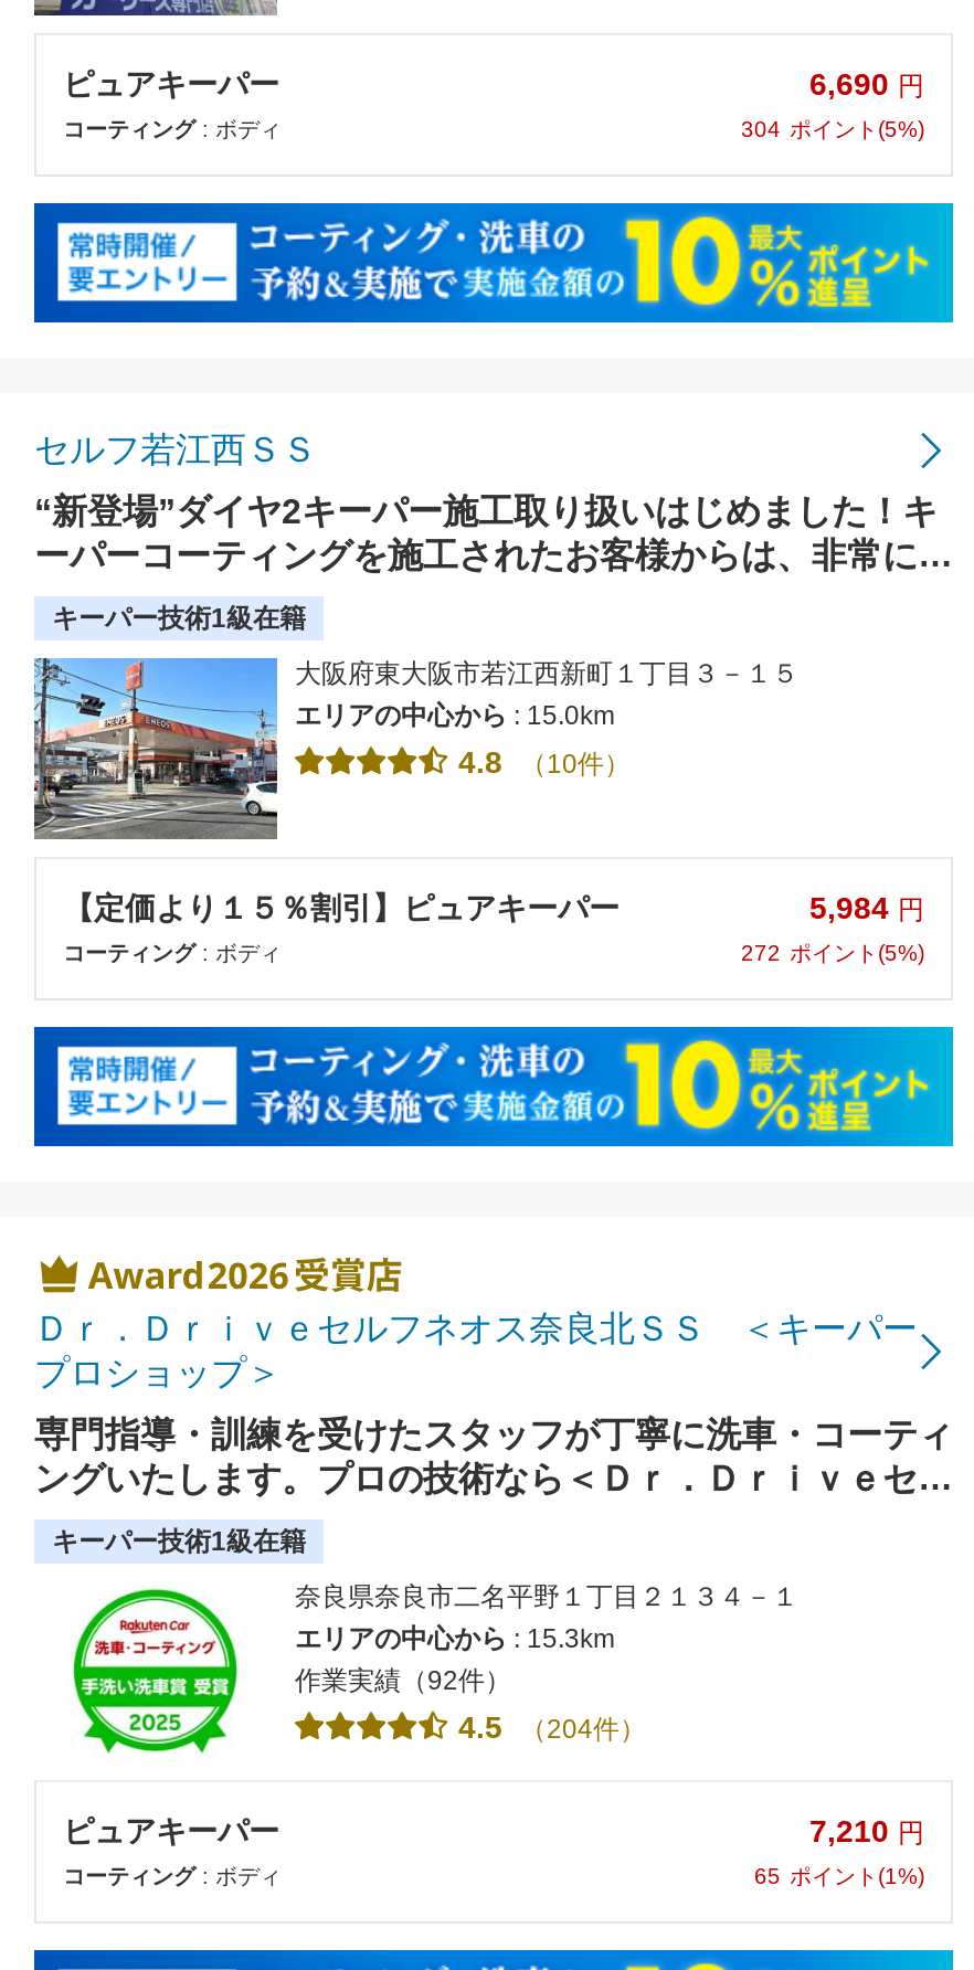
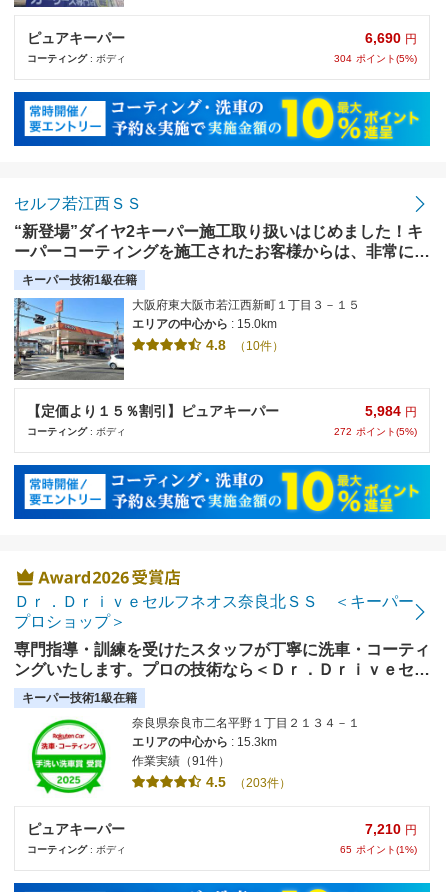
- 作業実績（92件）
+ 作業実績（91件）

- 4.5 （204件）
+ 4.5 （203件）
